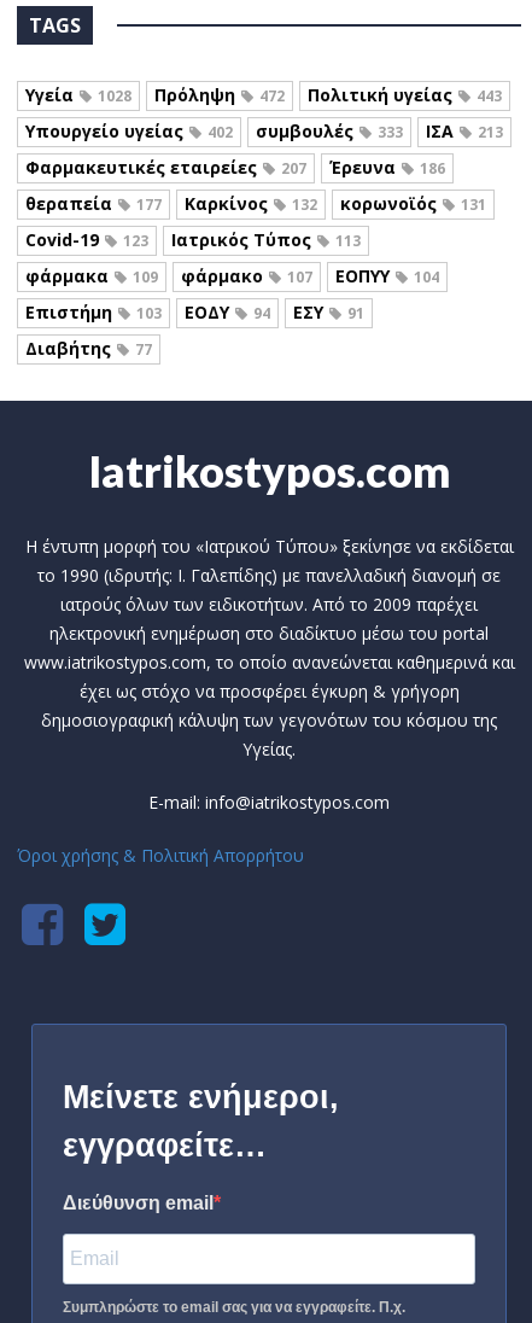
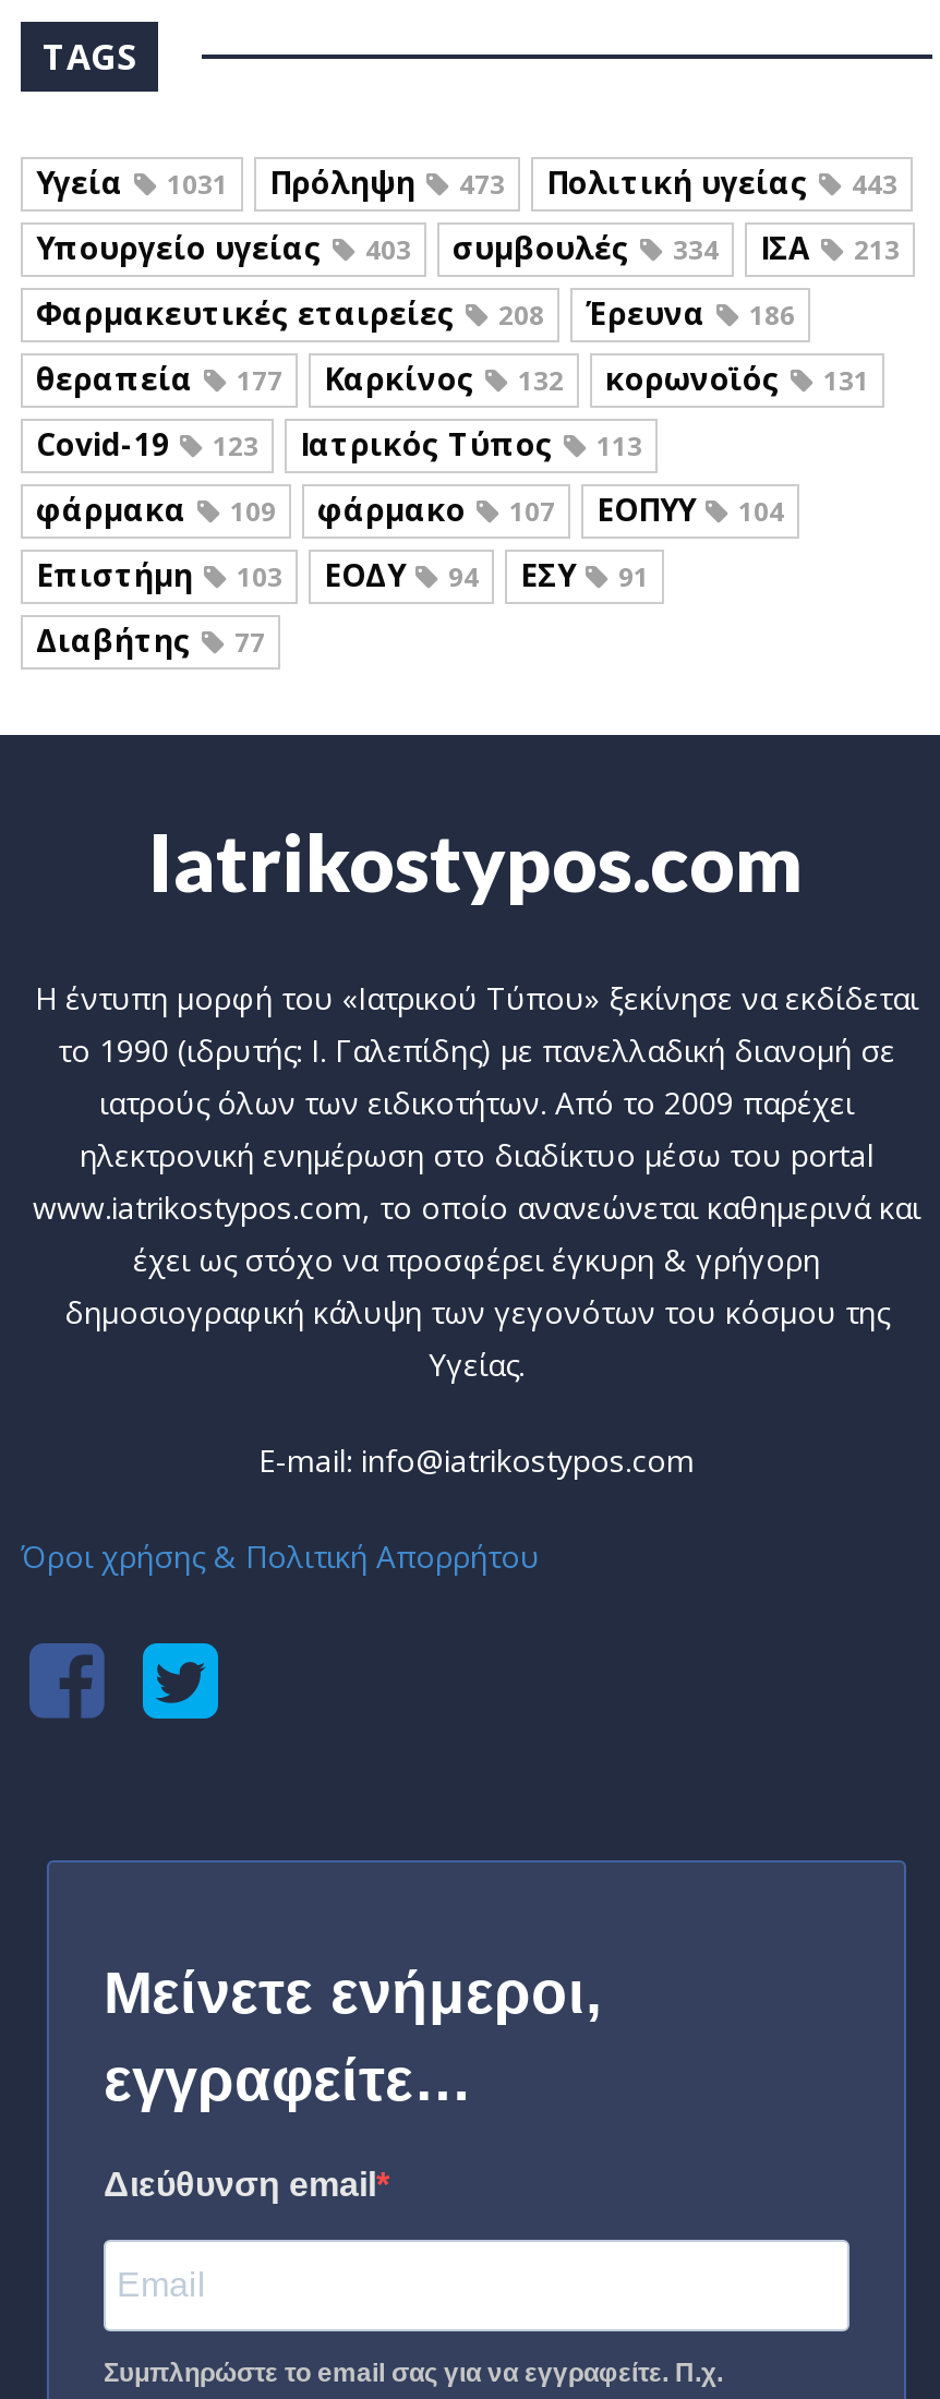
- 1028
+ 1031

- 472
+ 473

- 402
+ 403

- 333
+ 334

- Φαρμακευτικές εταιρείες 207 Έρευνα 186
+ Φαρμακευτικές εταιρείες 208 Έρευνα 186
